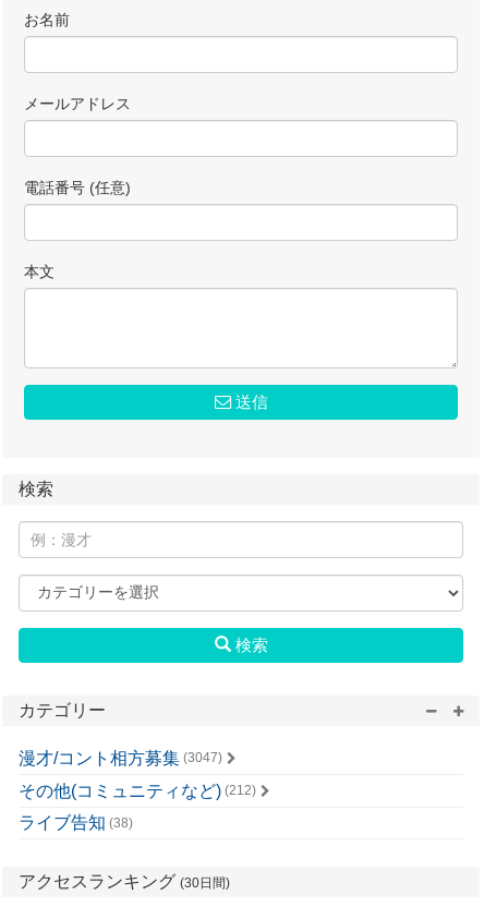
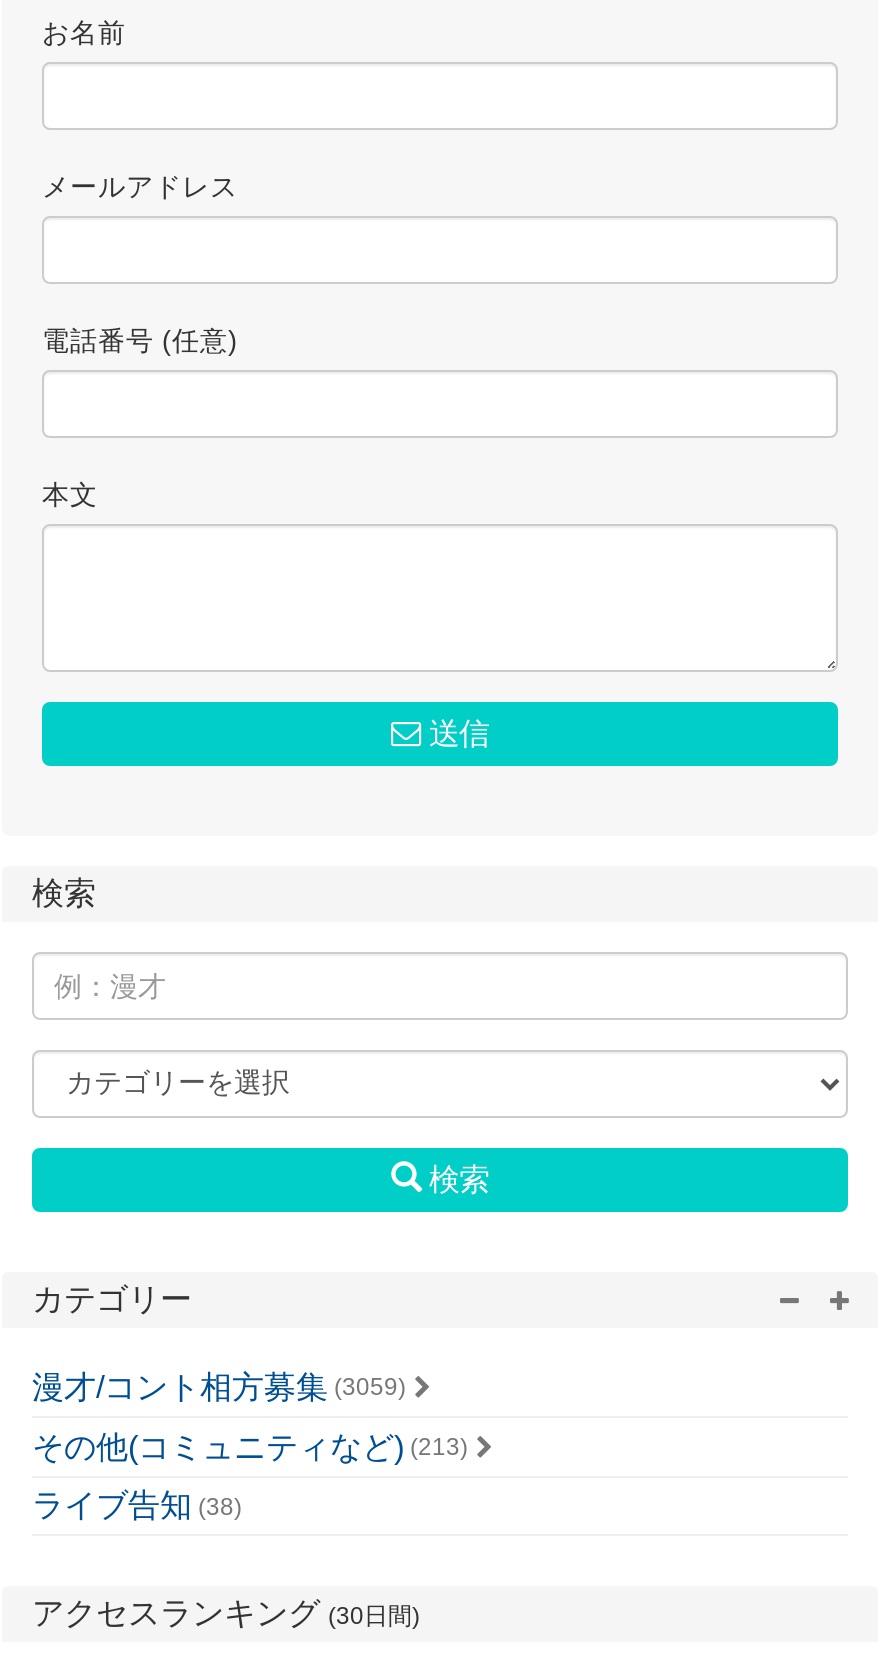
- 漫才/コント相方募集(3047)
+ 漫才/コント相方募集(3059)

- その他(コミュニティなど) (212)
+ その他(コミュニティなど) (213)
